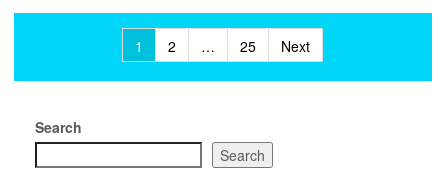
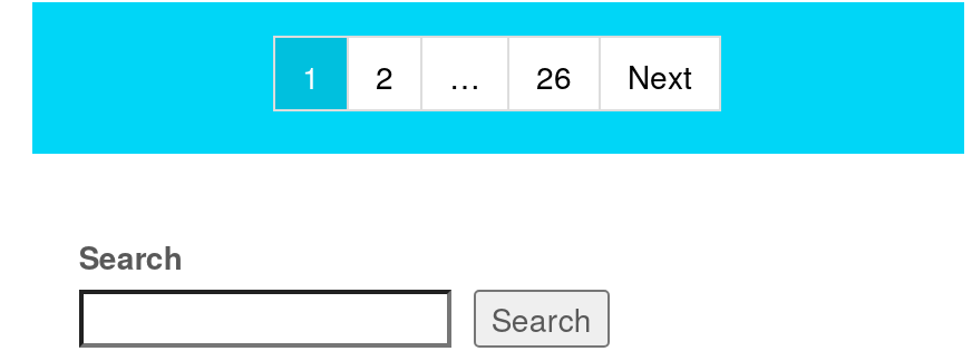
- 25
+ 26
